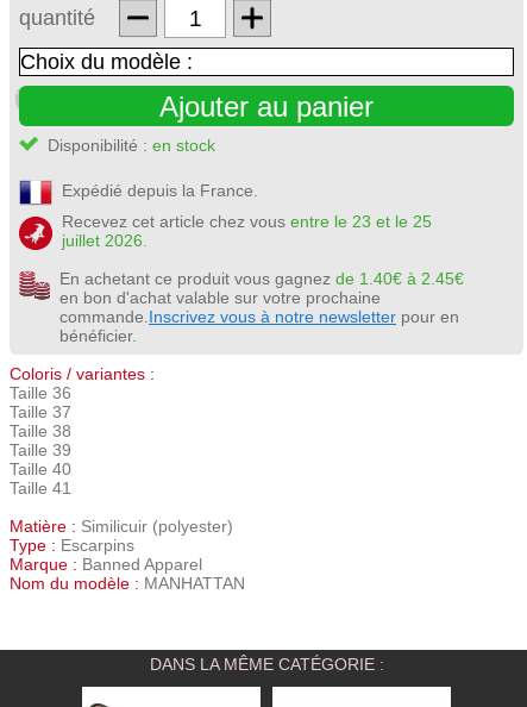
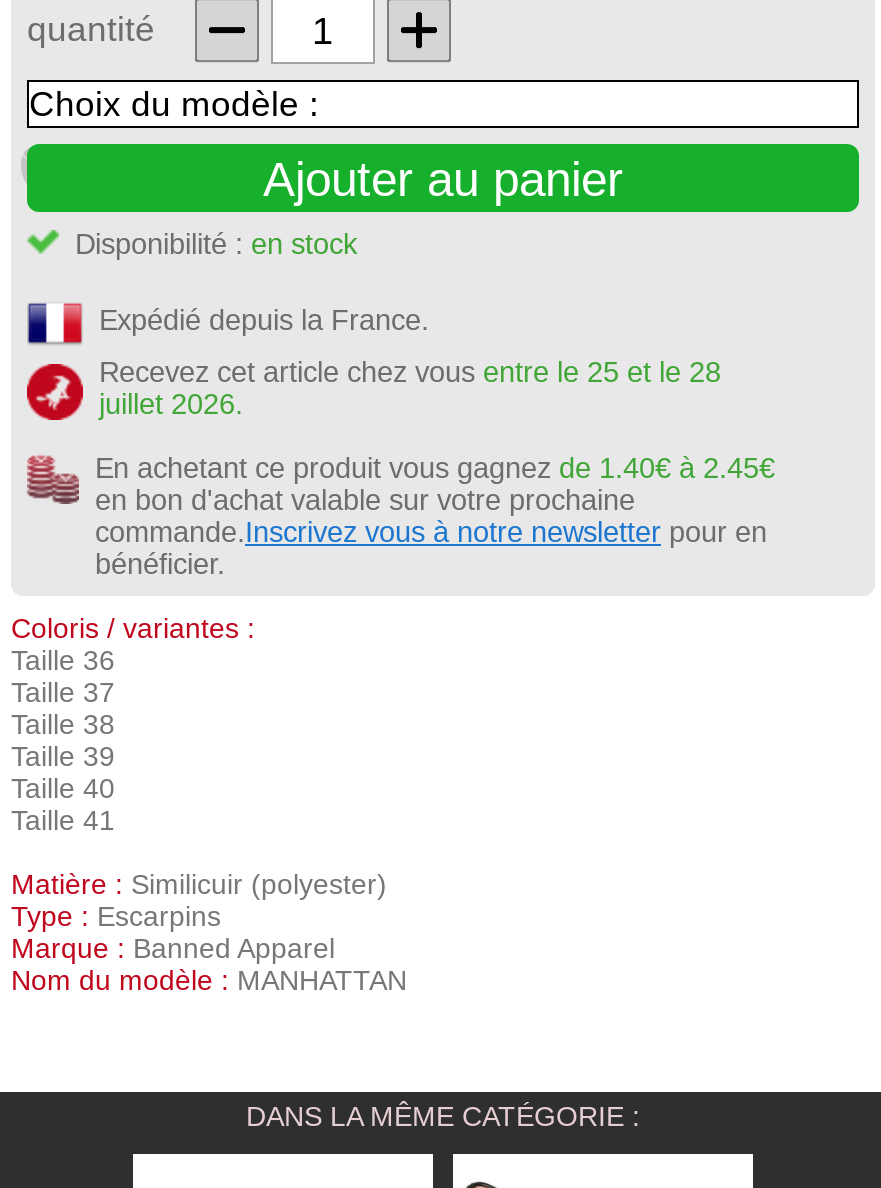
- Recevez cet article chez vous entre le 23 et le 25
+ Recevez cet article chez vous entre le 25 et le 28
